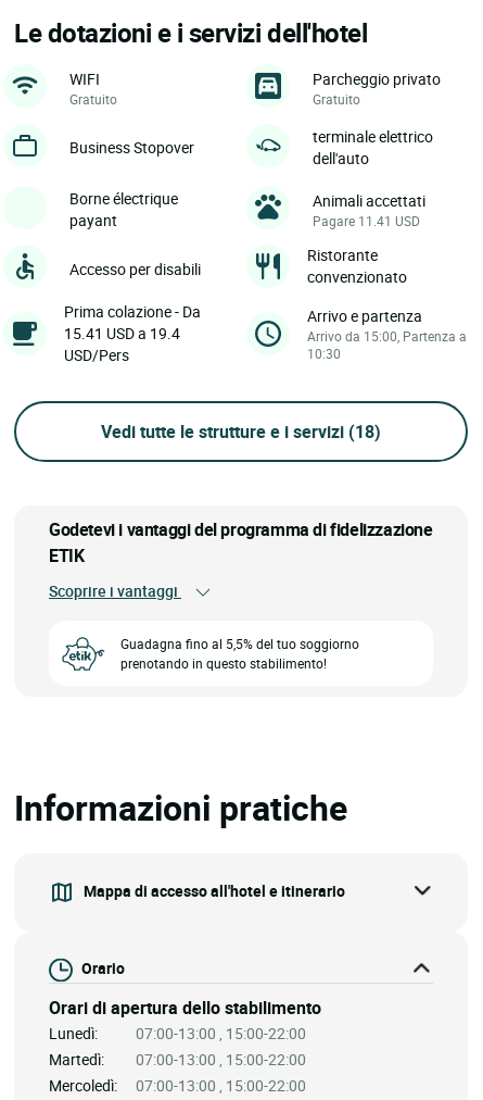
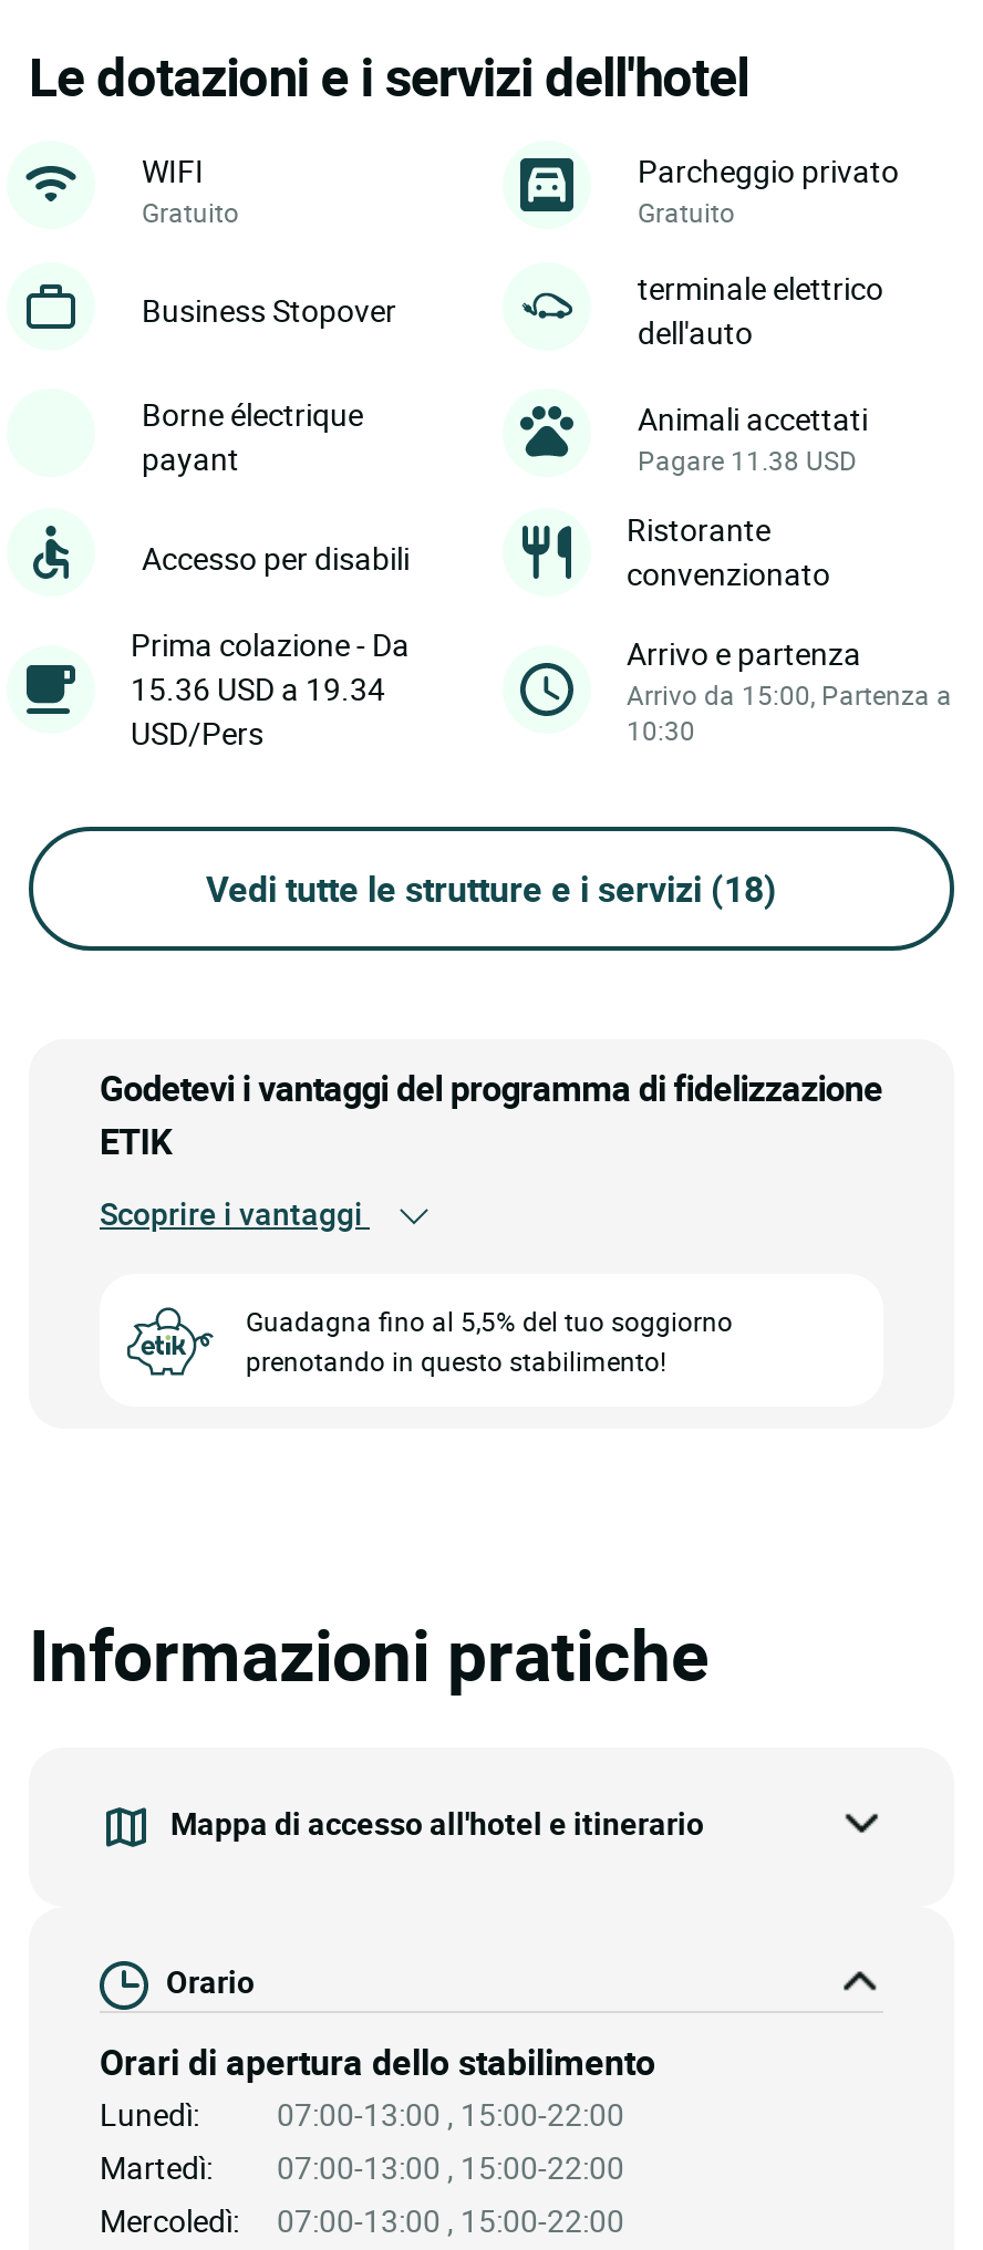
- Pagare 11.41 USD
+ Pagare 11.38 USD

- 15.41 USD a 19.4
+ 15.36 USD a 19.34
